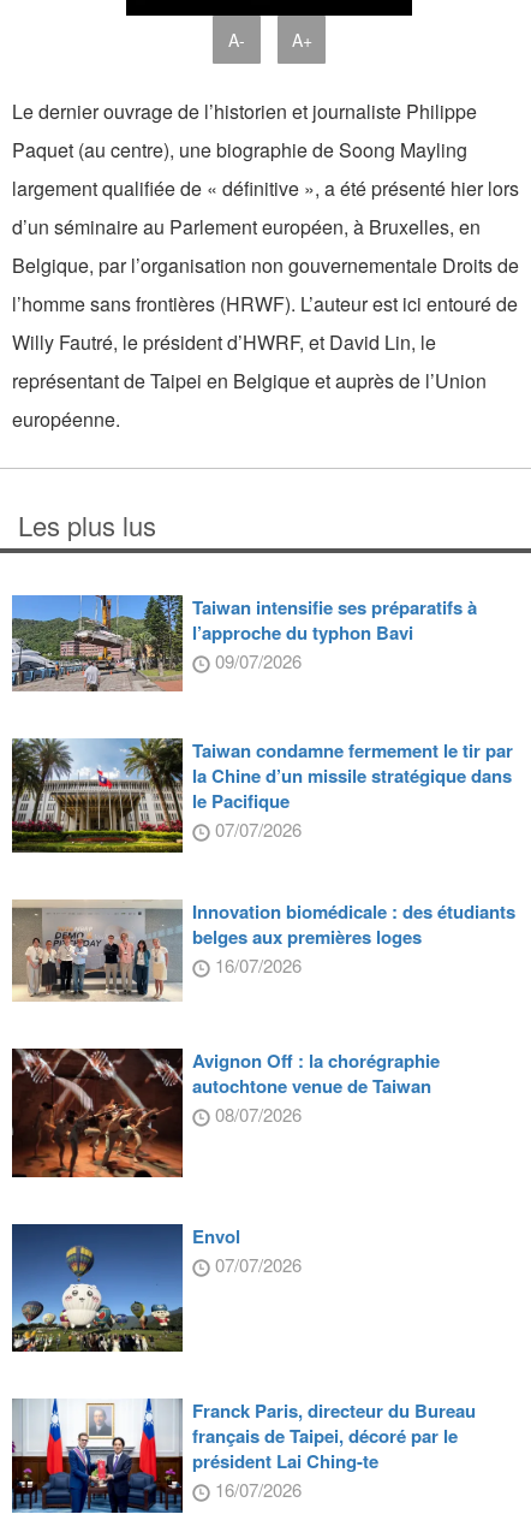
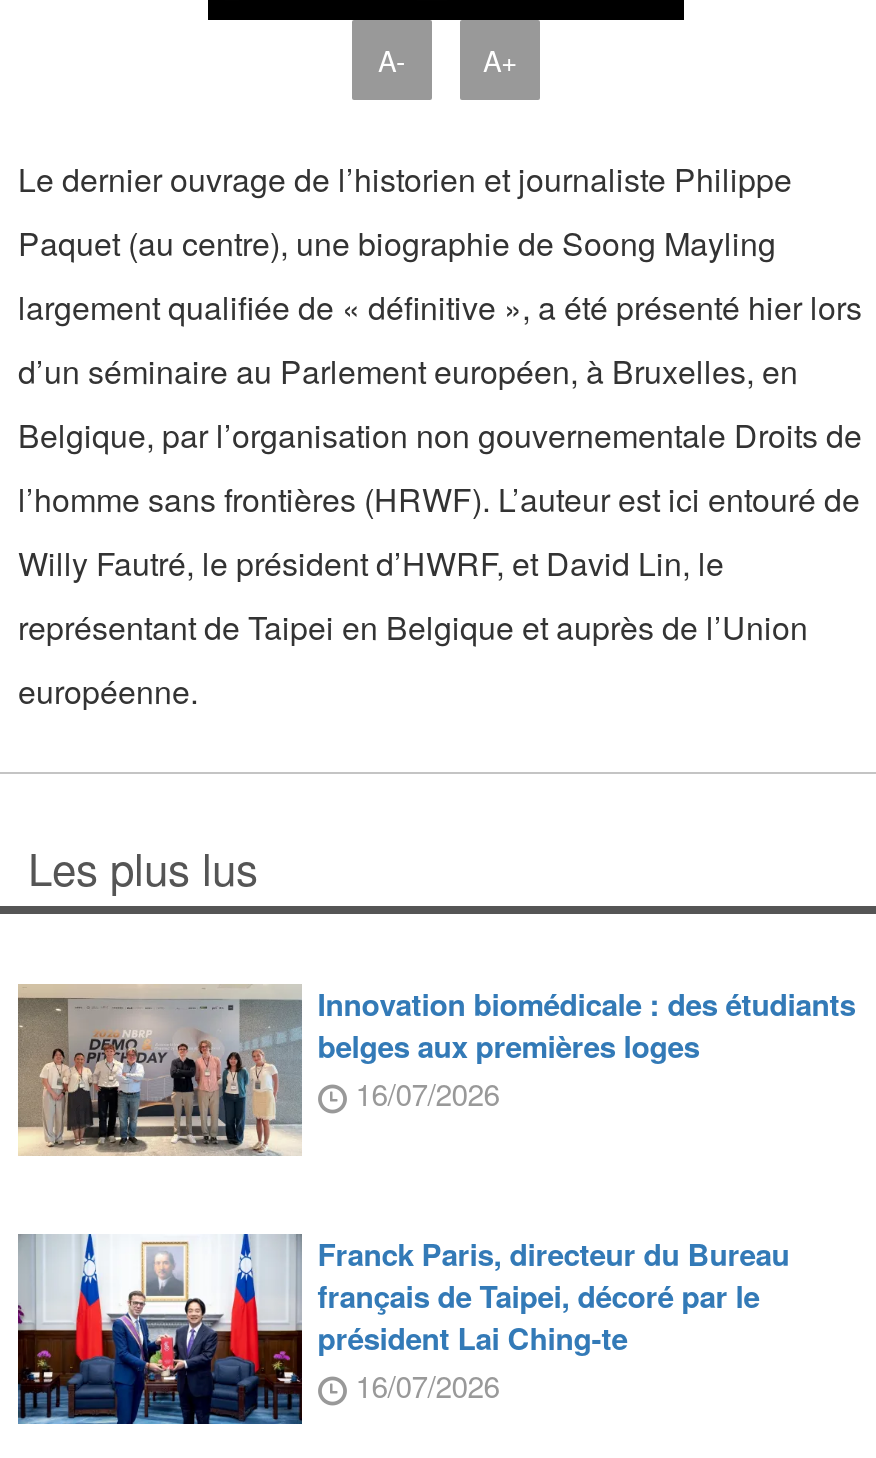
- [image]
- Taiwan intensifie ses préparatifs à
- l’approche du typhon Bavi
- 09/07/2026
- Taiwan condamne fermement le tir par
- la Chine d’un missile stratégique dans
- le Pacifique
- 07/07/2026

- [image]

- [image]
- Avignon Off : la chorégraphie
- autochtone venue de Taiwan
- 08/07/2026

- [image]
- Envol
- 07/07/2026
